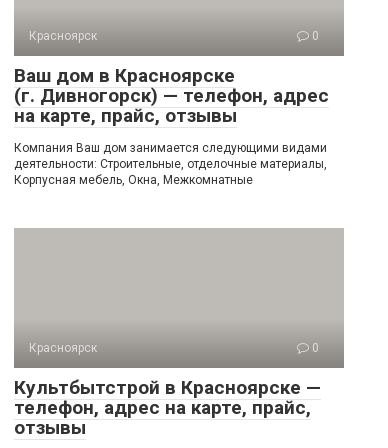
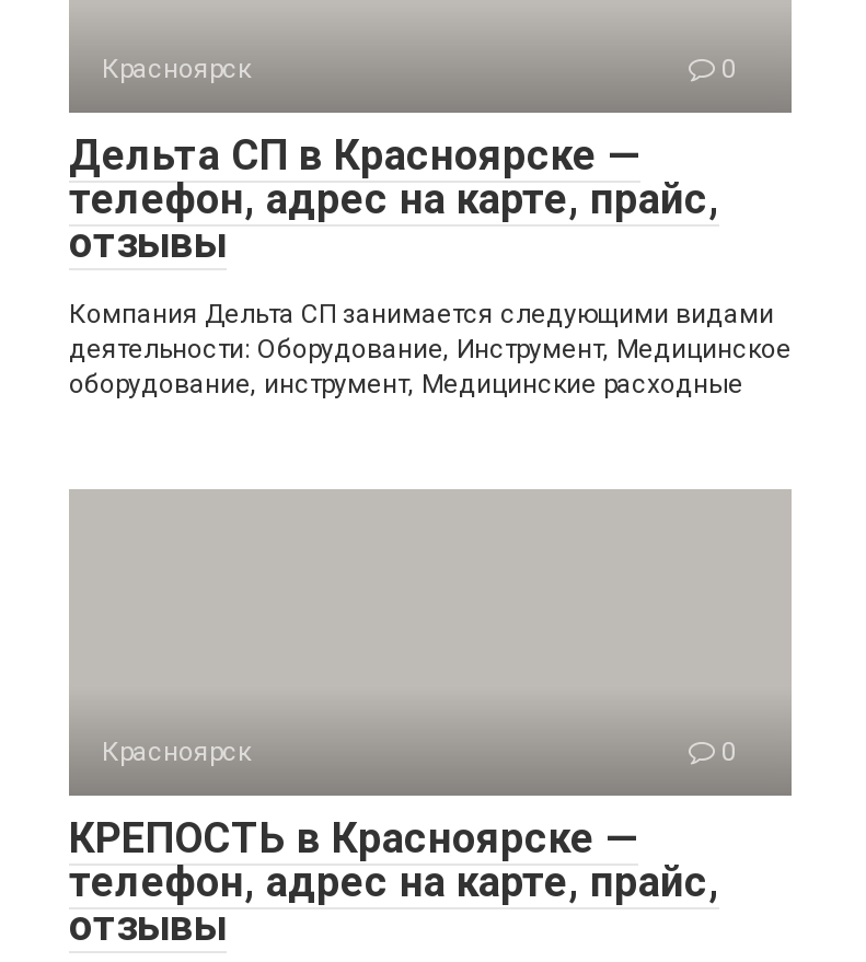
- Ваш дом в Красноярске
- (г. Дивногорск) — телефон, адрес
- на карте, прайс, отзывы
+ Дельта СП в Красноярске —
+ телефон, адрес на карте, прайс,
+ отзывы

- Компания Ваш дом занимается следующими видами
- деятельности: Строительные, отделочные материалы,
- Корпусная мебель, Окна, Межкомнатные
+ Компания Дельта СП занимается следующими видами
+ деятельности: Оборудование, Инструмент, Медицинское
+ оборудование, инструмент, Медицинские расходные

- Культбытстрой в Красноярске —
+ КРЕПОСТЬ в Красноярске —
